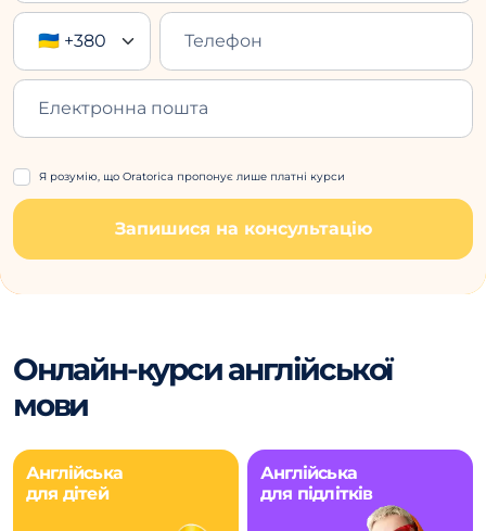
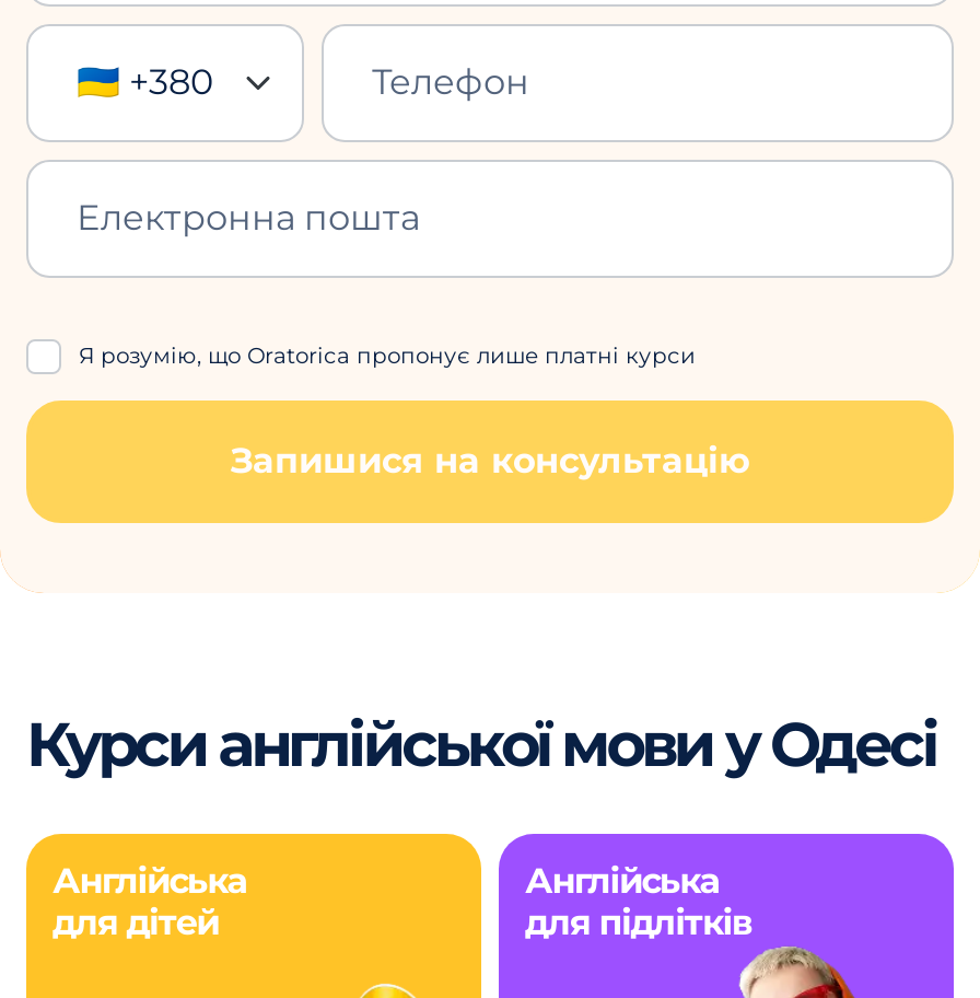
- Онлайн-курси англійської
- мови
+ Курси англійської мови у Одесі
